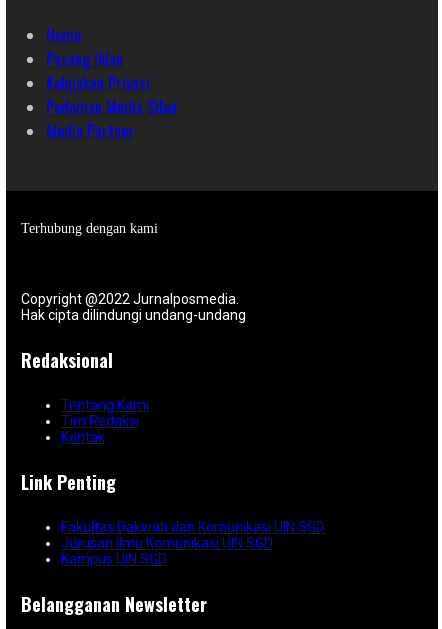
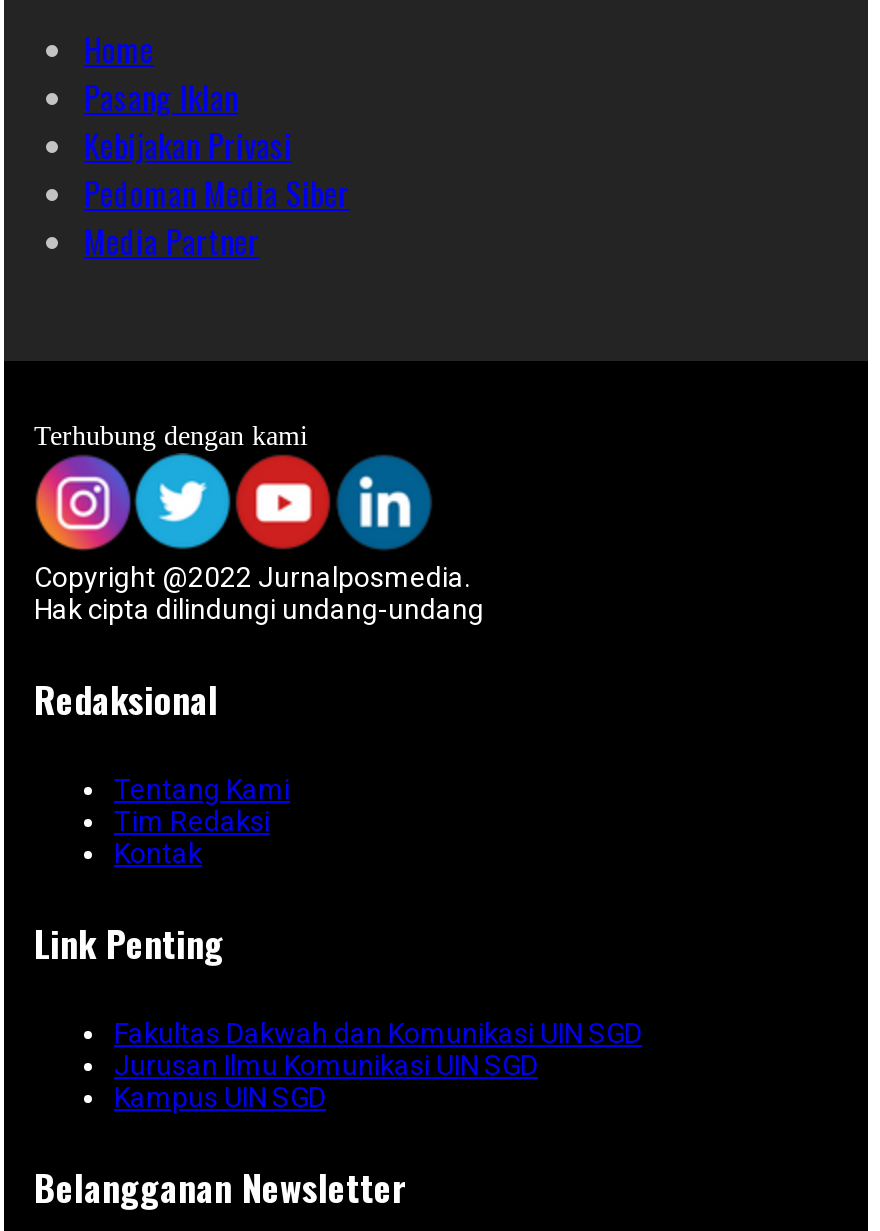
+ [image]
